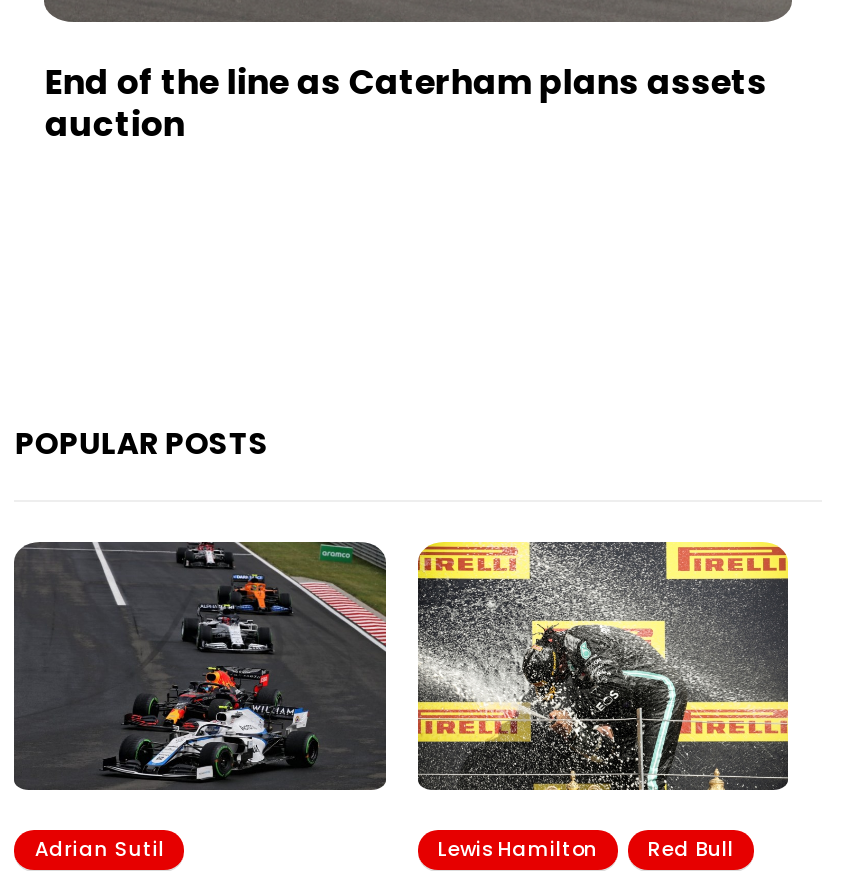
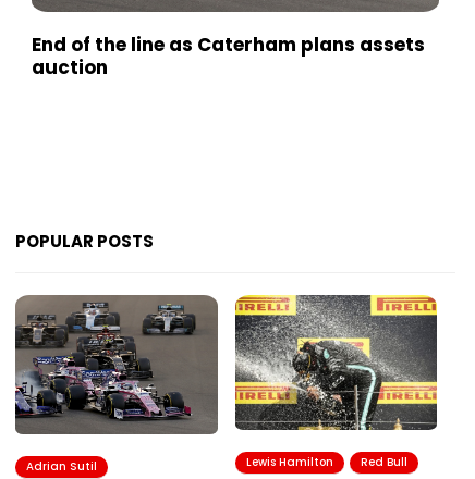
- [image]
+ [image]
